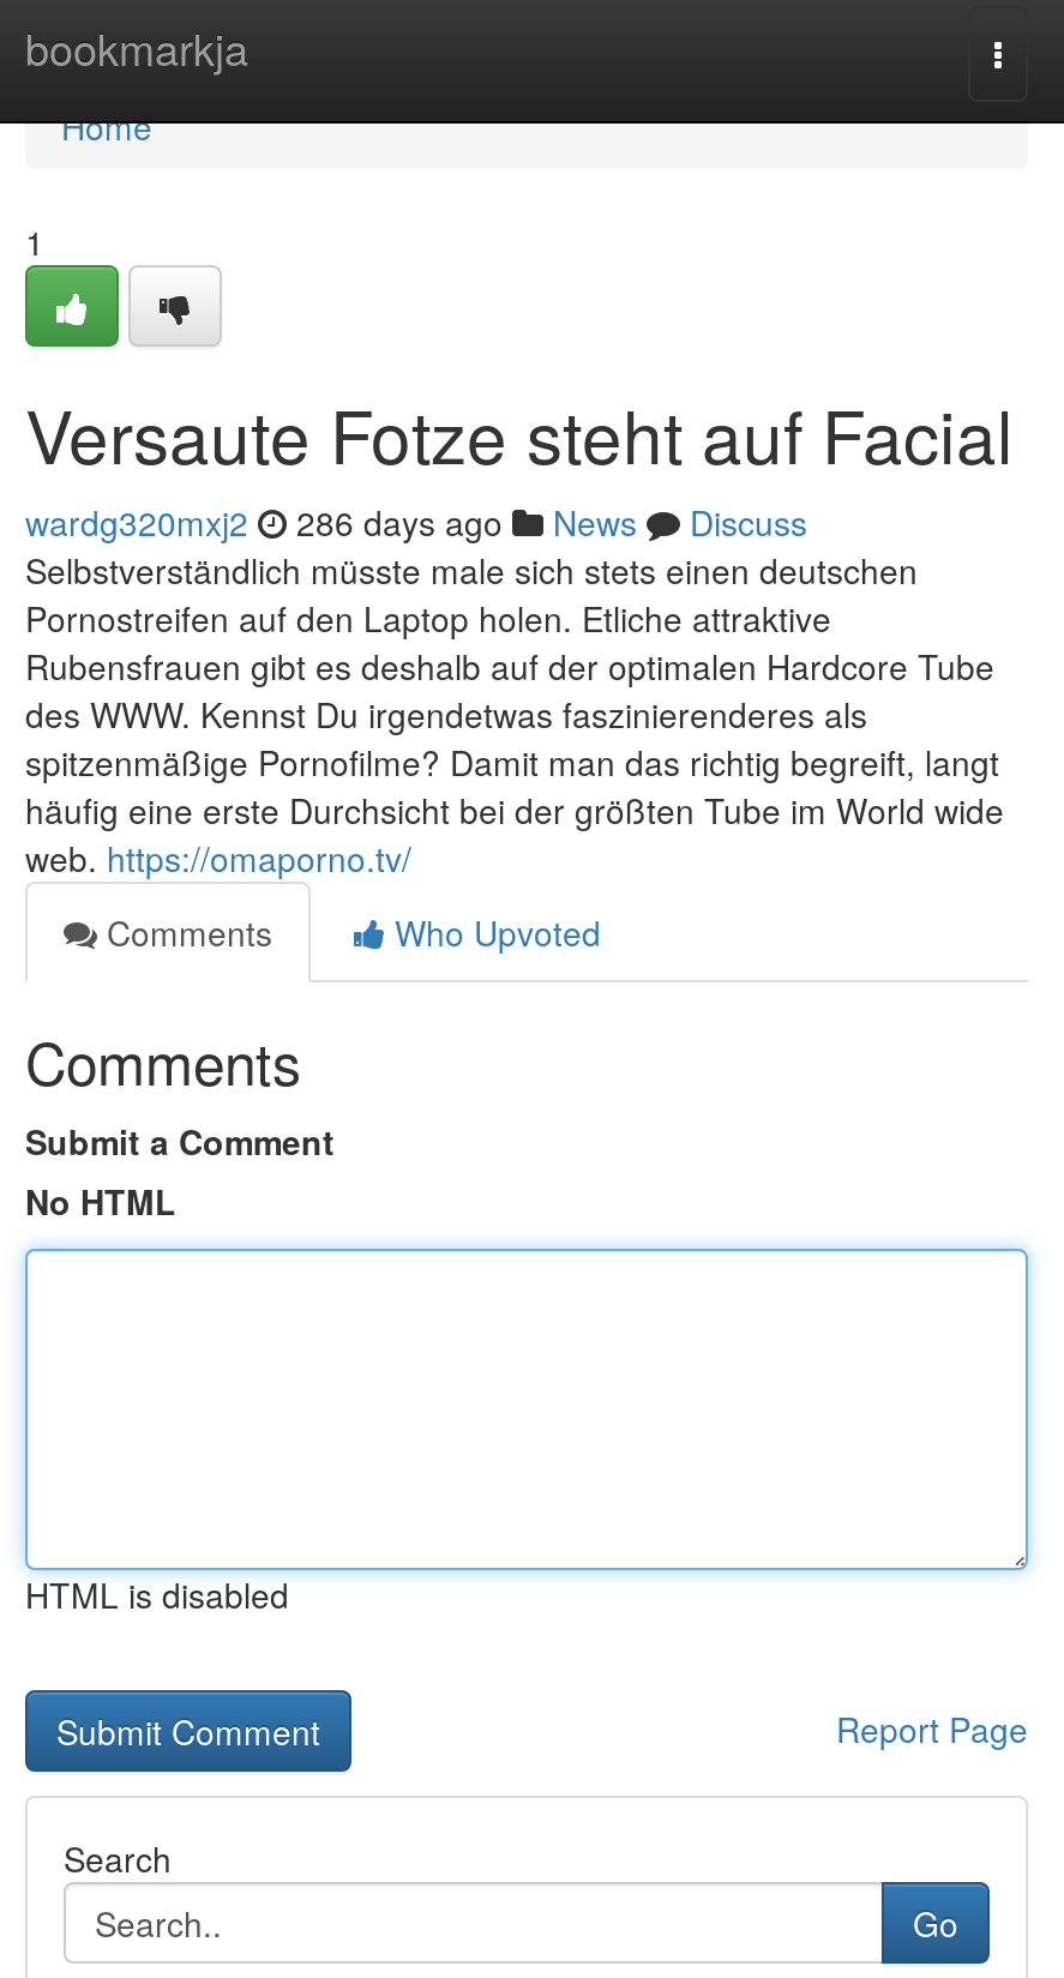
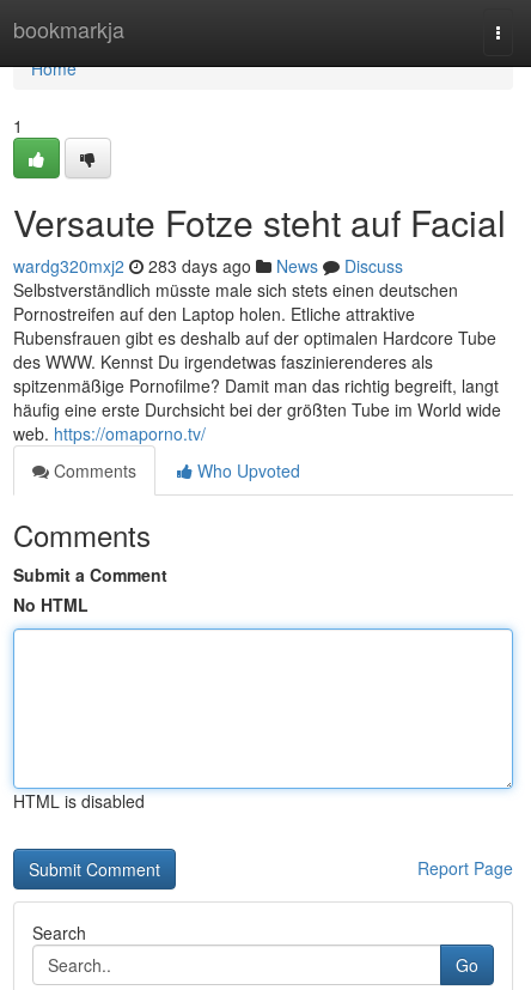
- wardg320mxj2 286 days ago News Discuss
+ wardg320mxj2 283 days ago News Discuss
